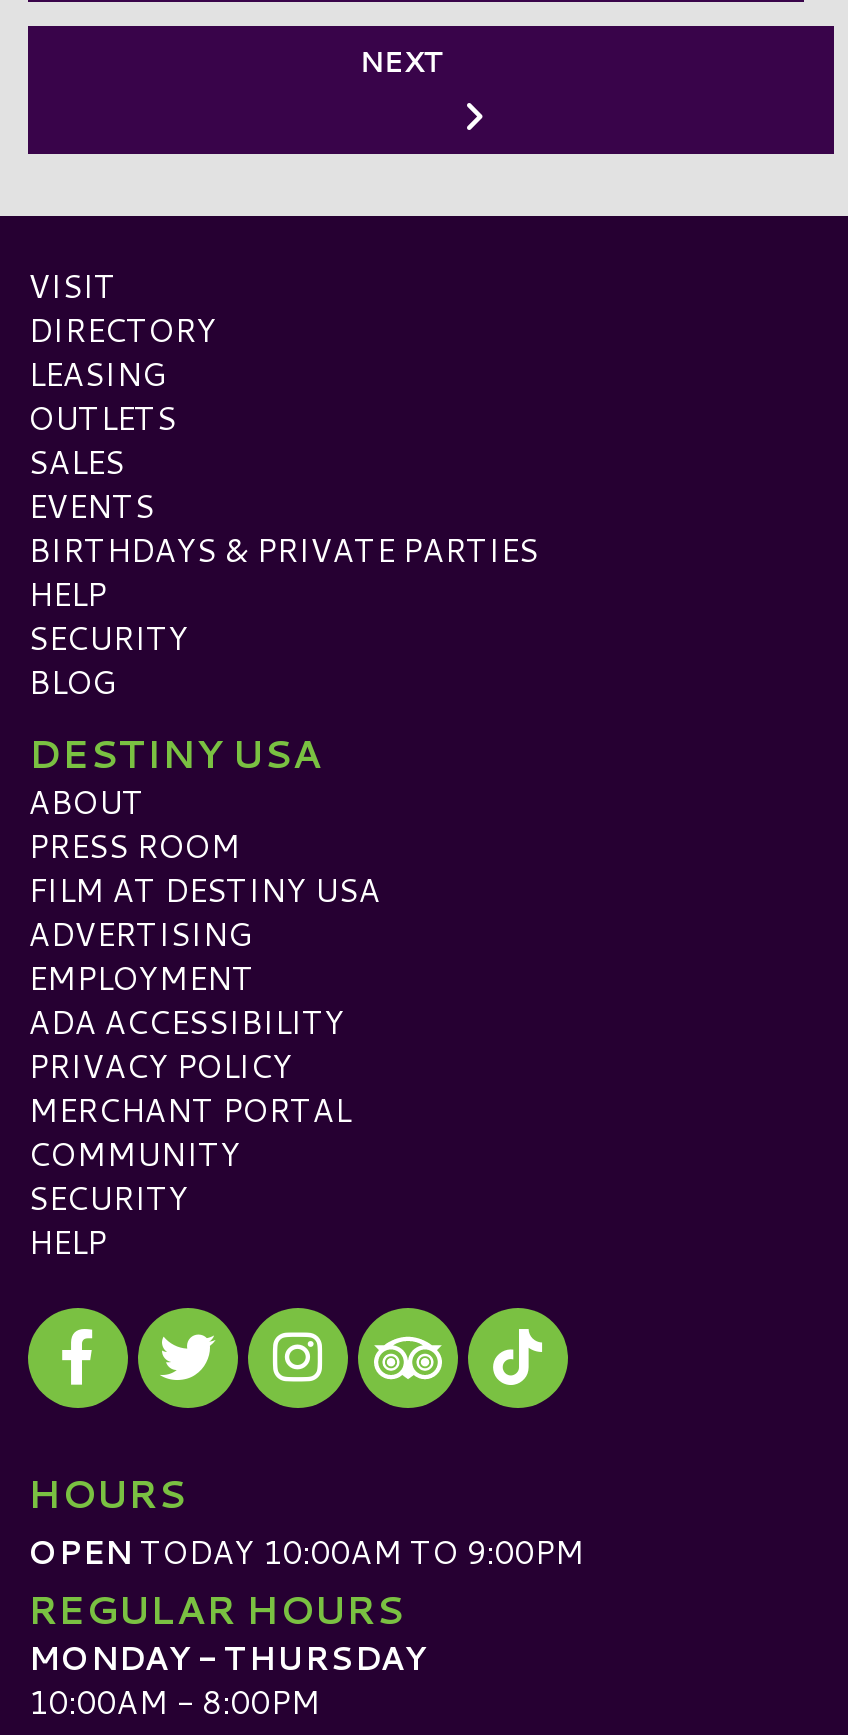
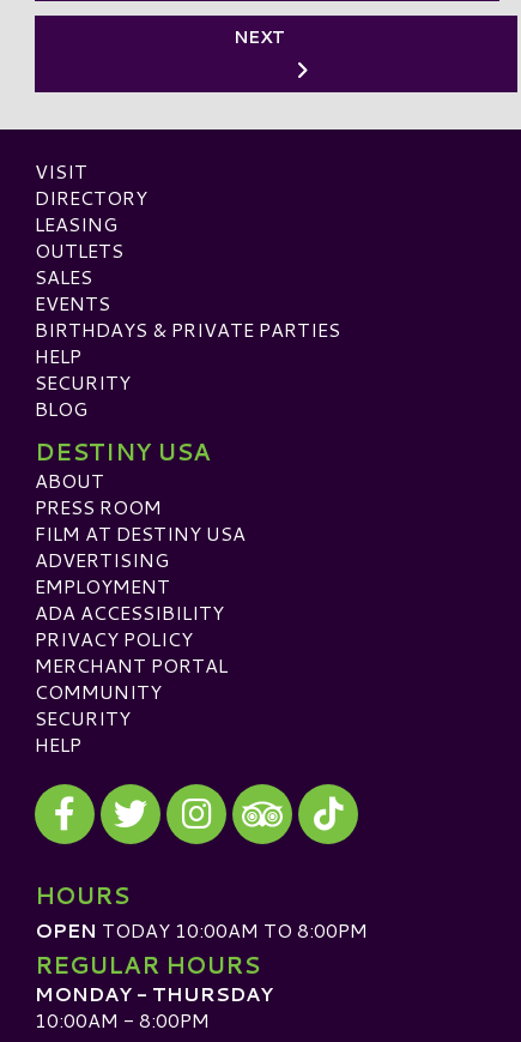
- OPEN TODAY 10:00AM TO 9:00PM
+ OPEN TODAY 10:00AM TO 8:00PM
